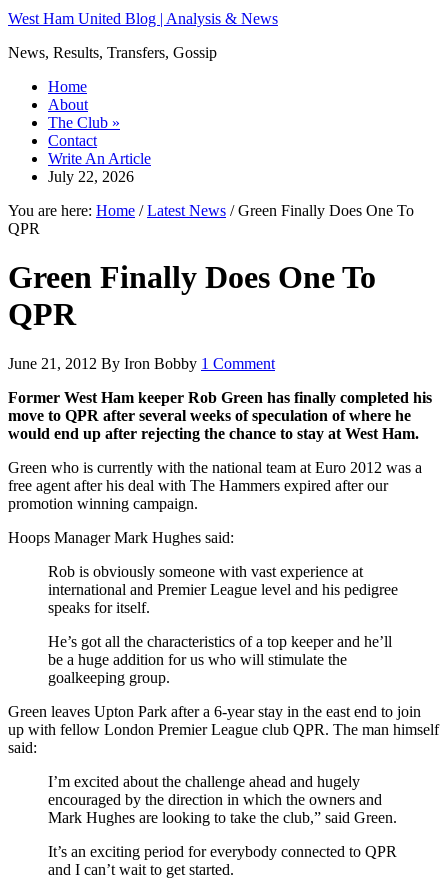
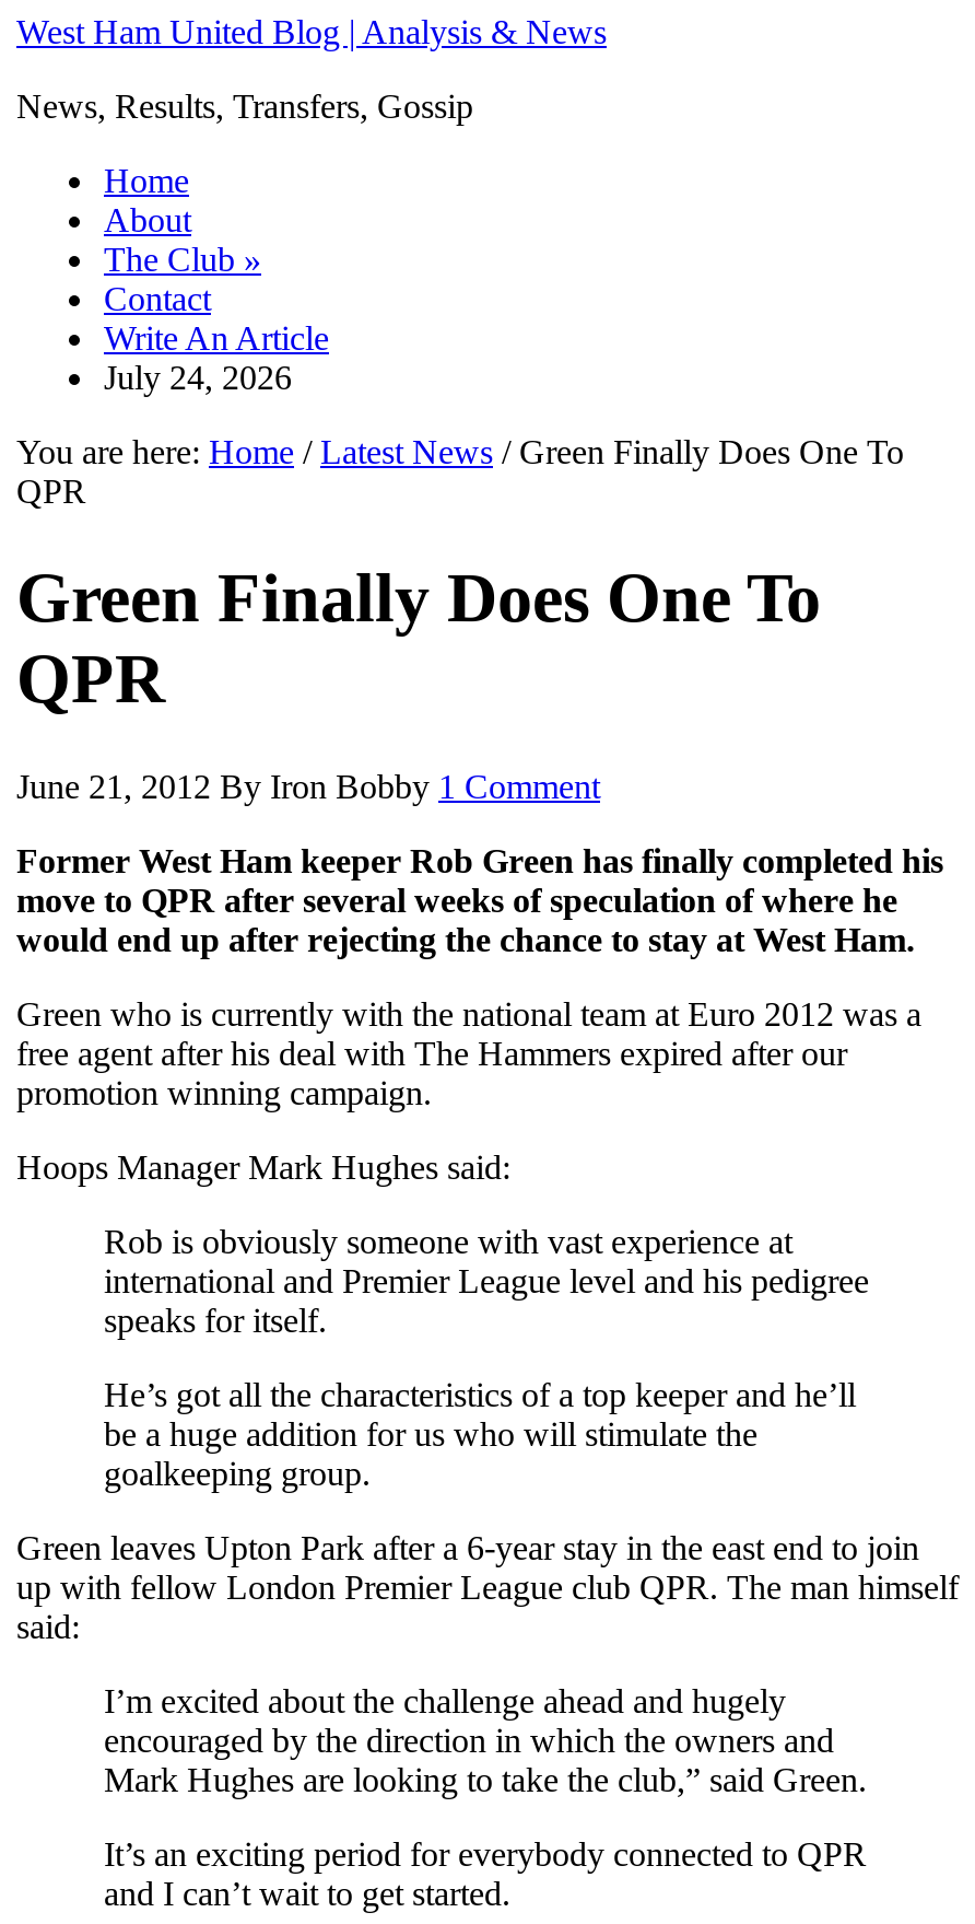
- July 22, 2026
+ July 24, 2026
